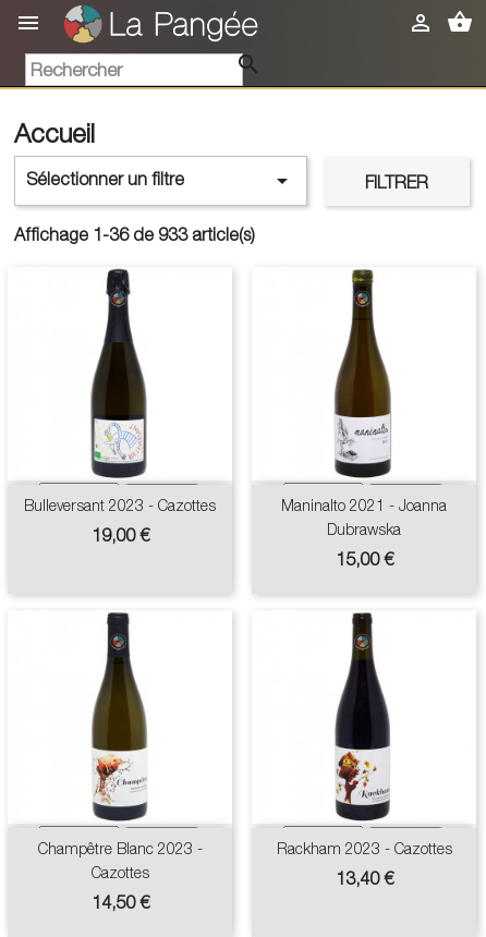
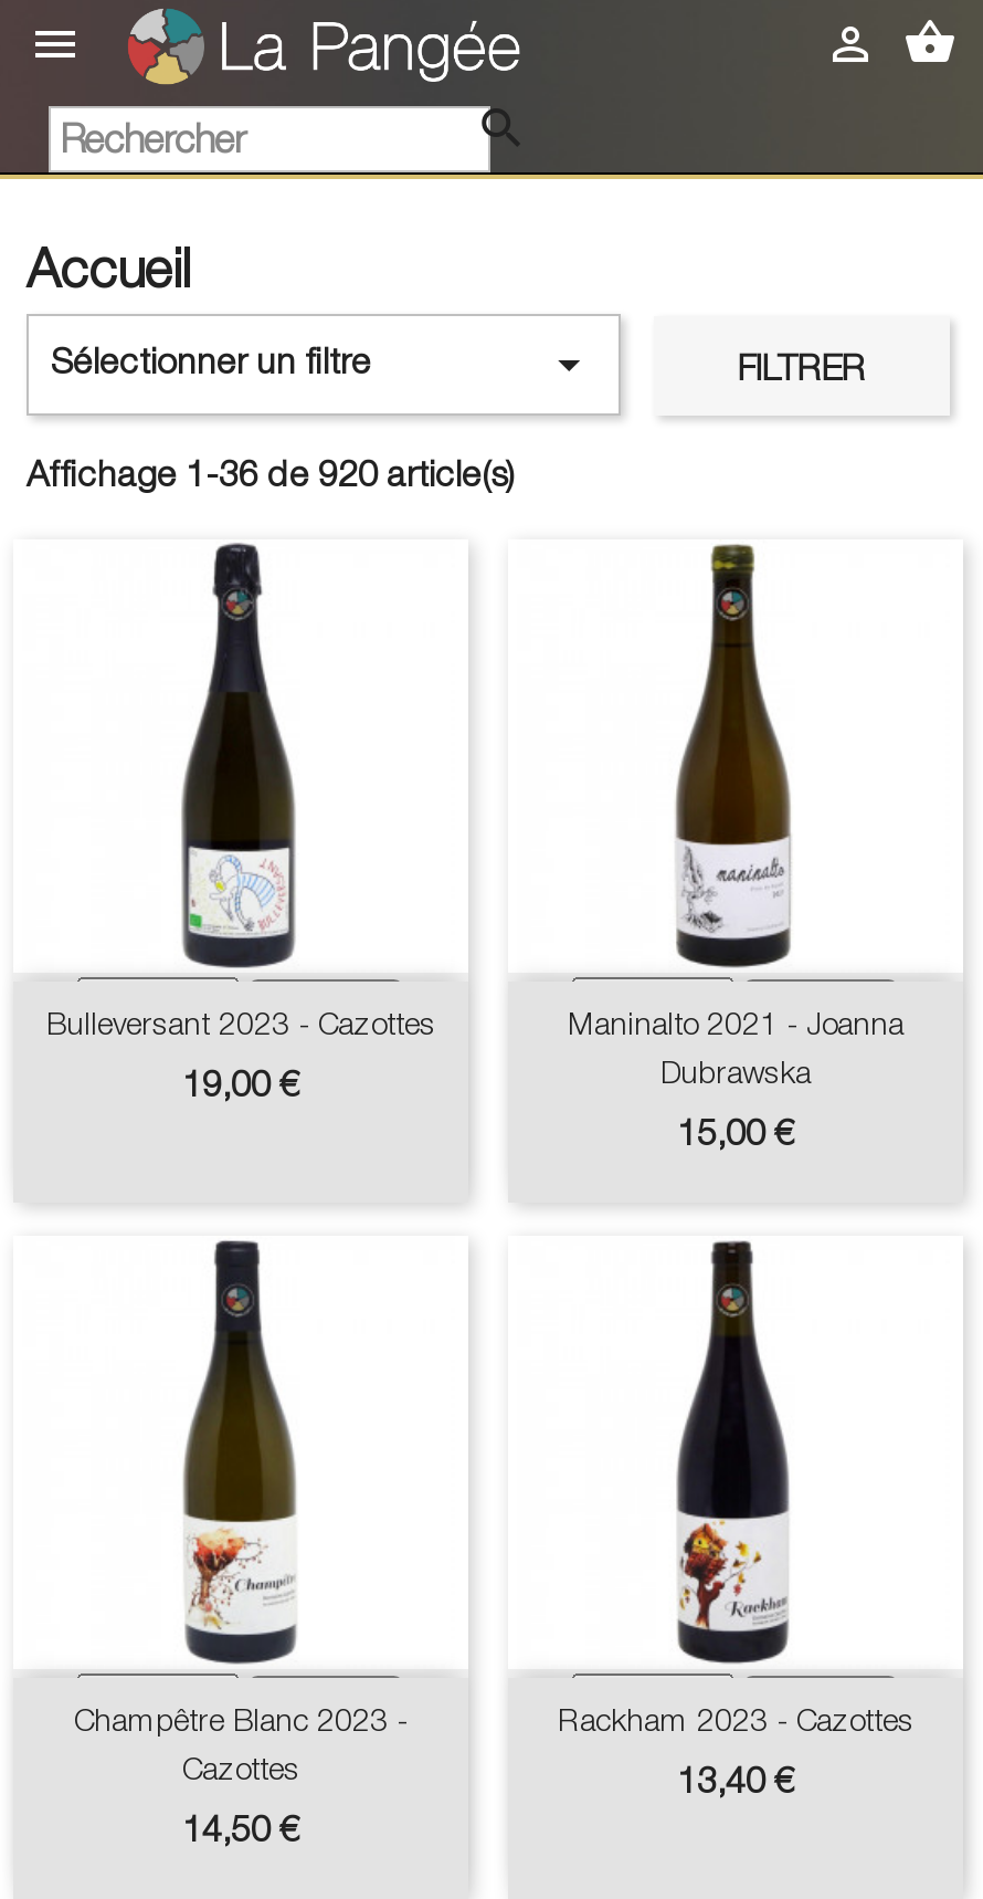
- Affichage 1-36 de 933 article(s)
+ Affichage 1-36 de 920 article(s)
